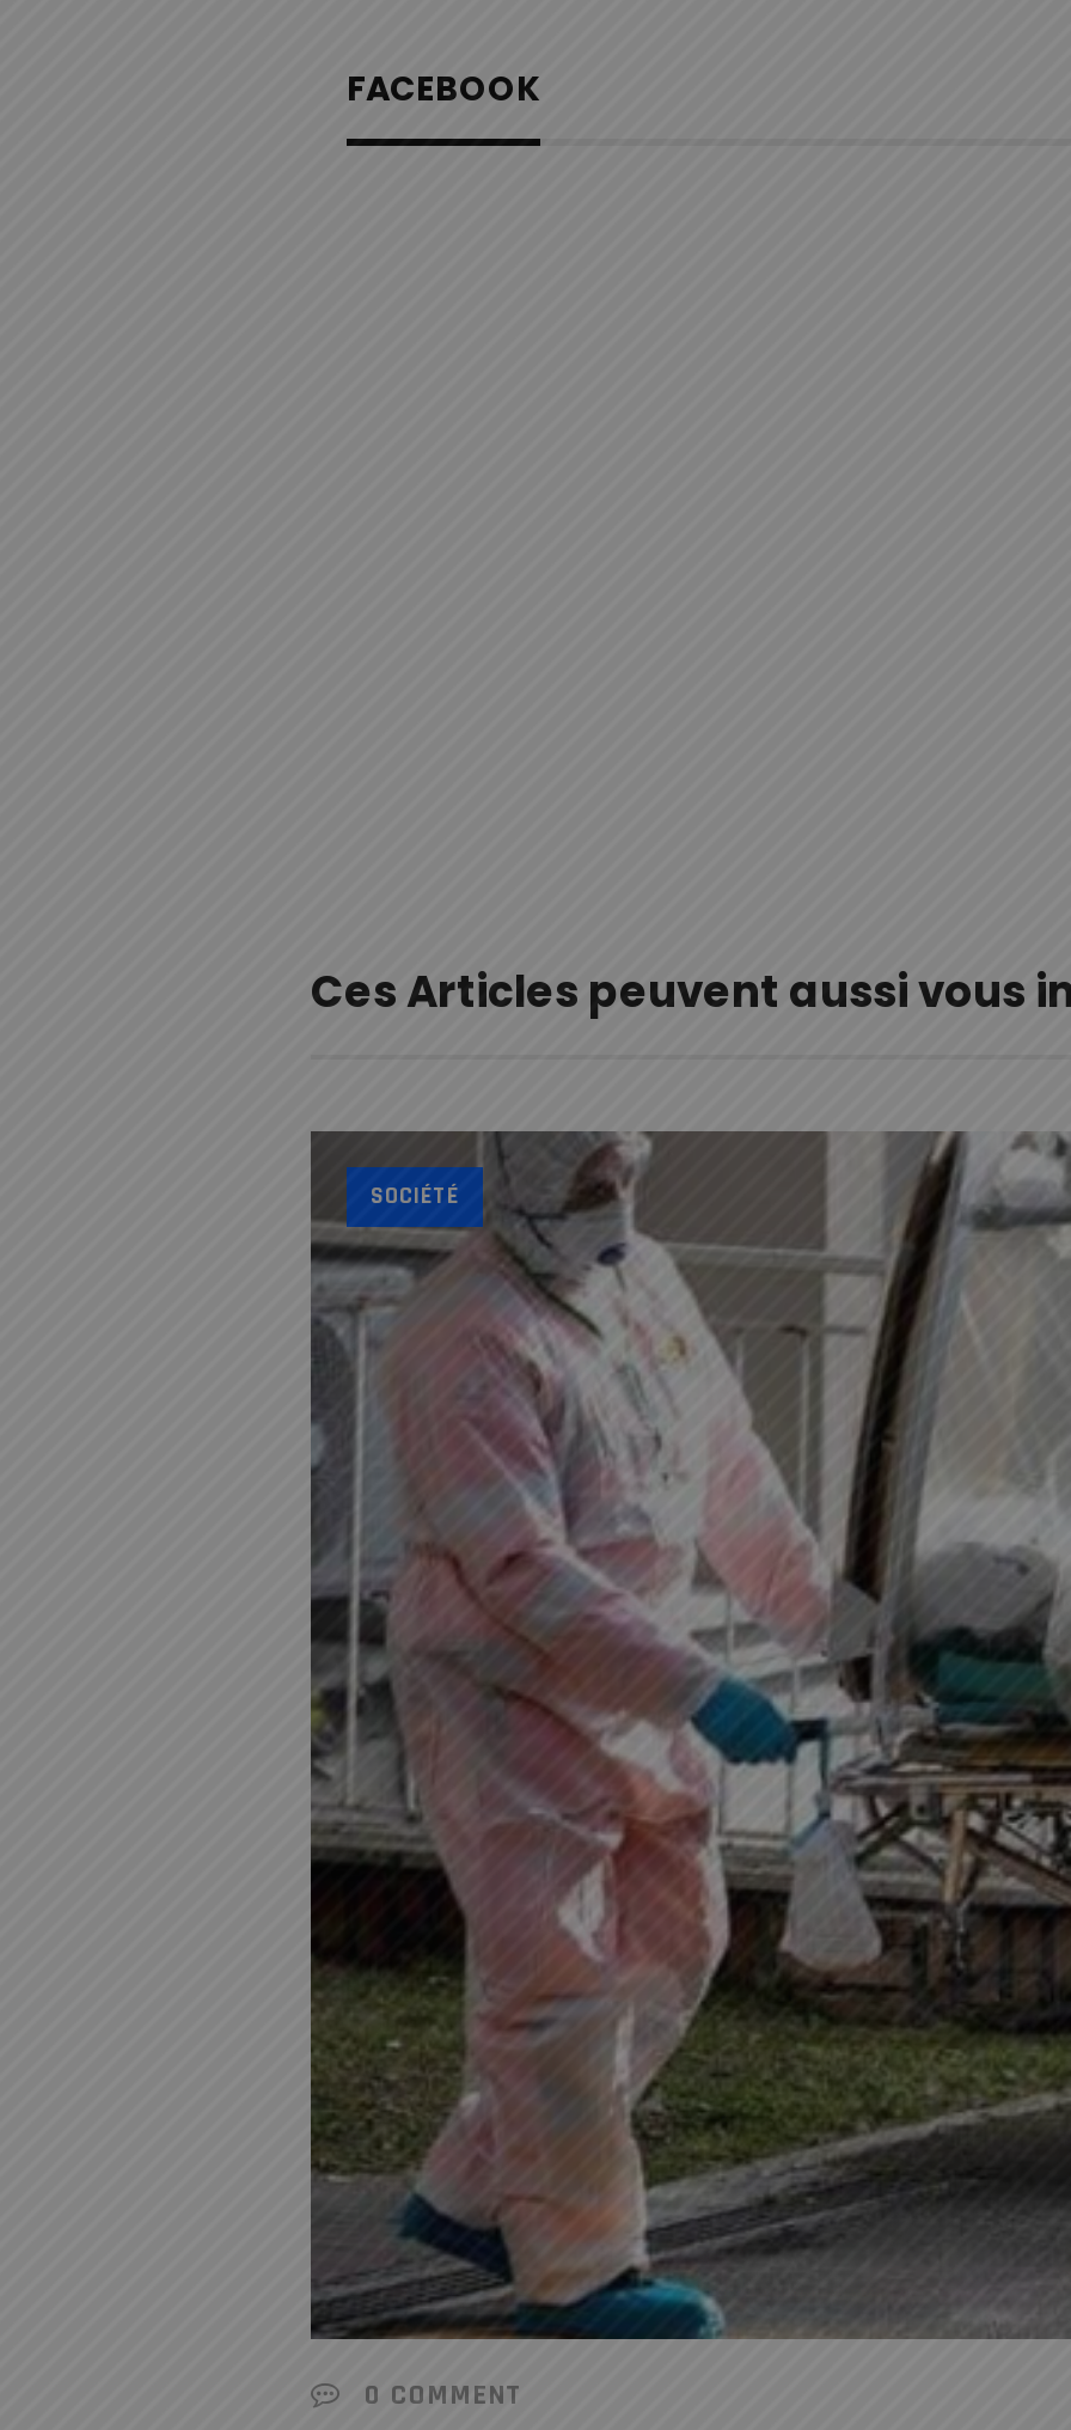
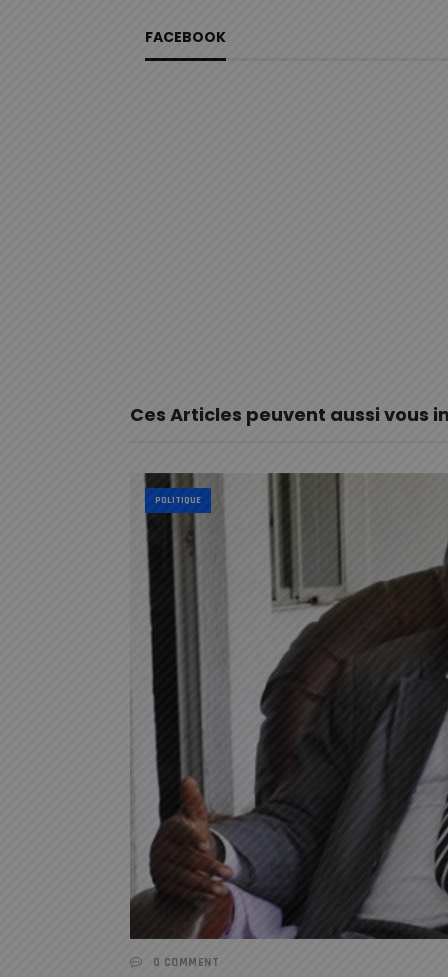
- [image]
- SOCIÉTÉ
+ [image]
+ POLITIQUE
